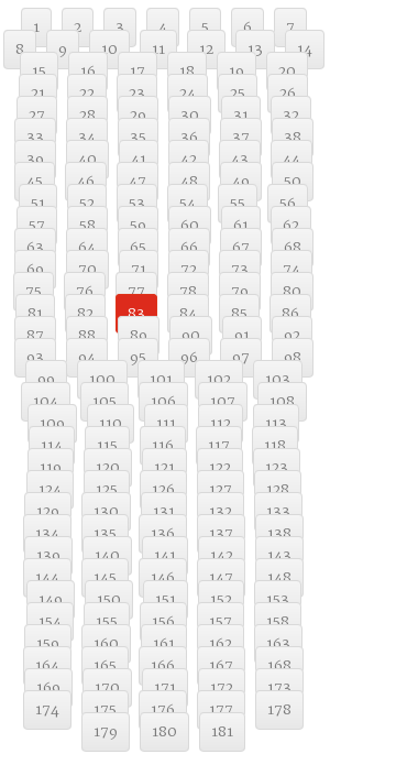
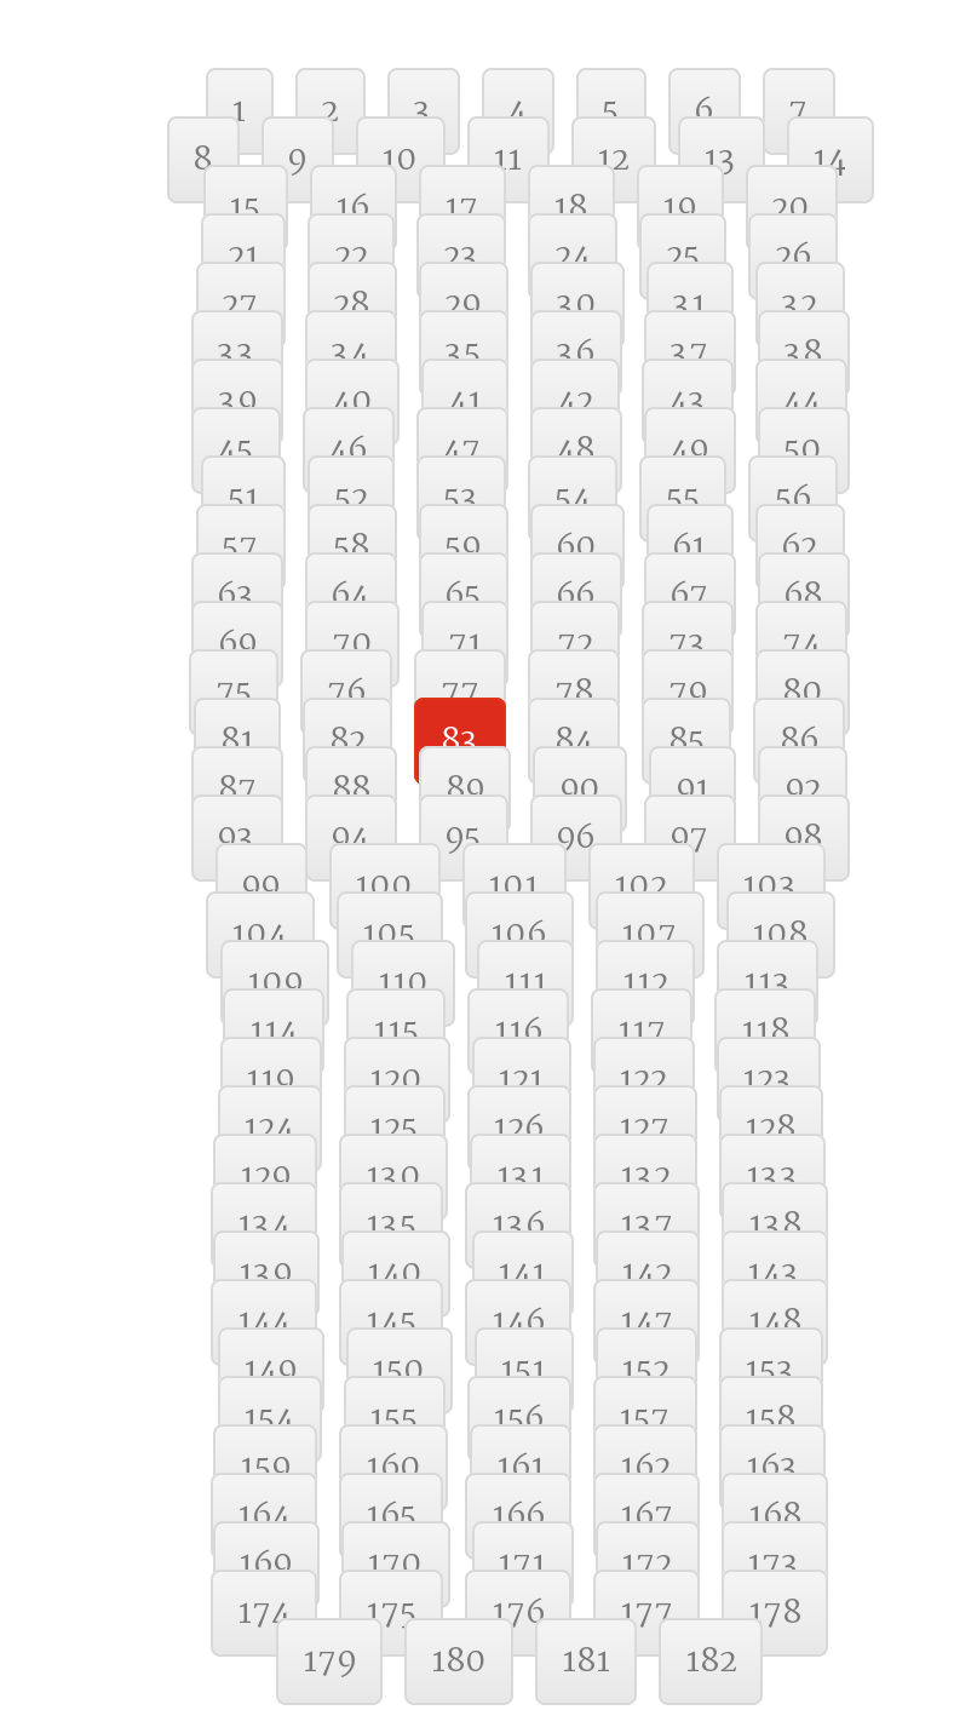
+ 182
